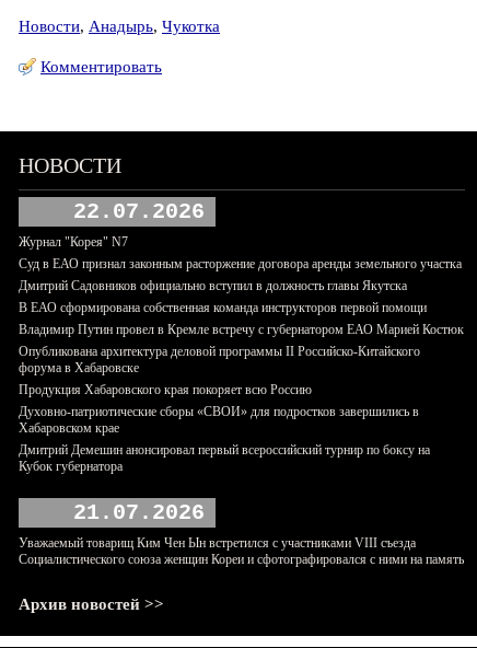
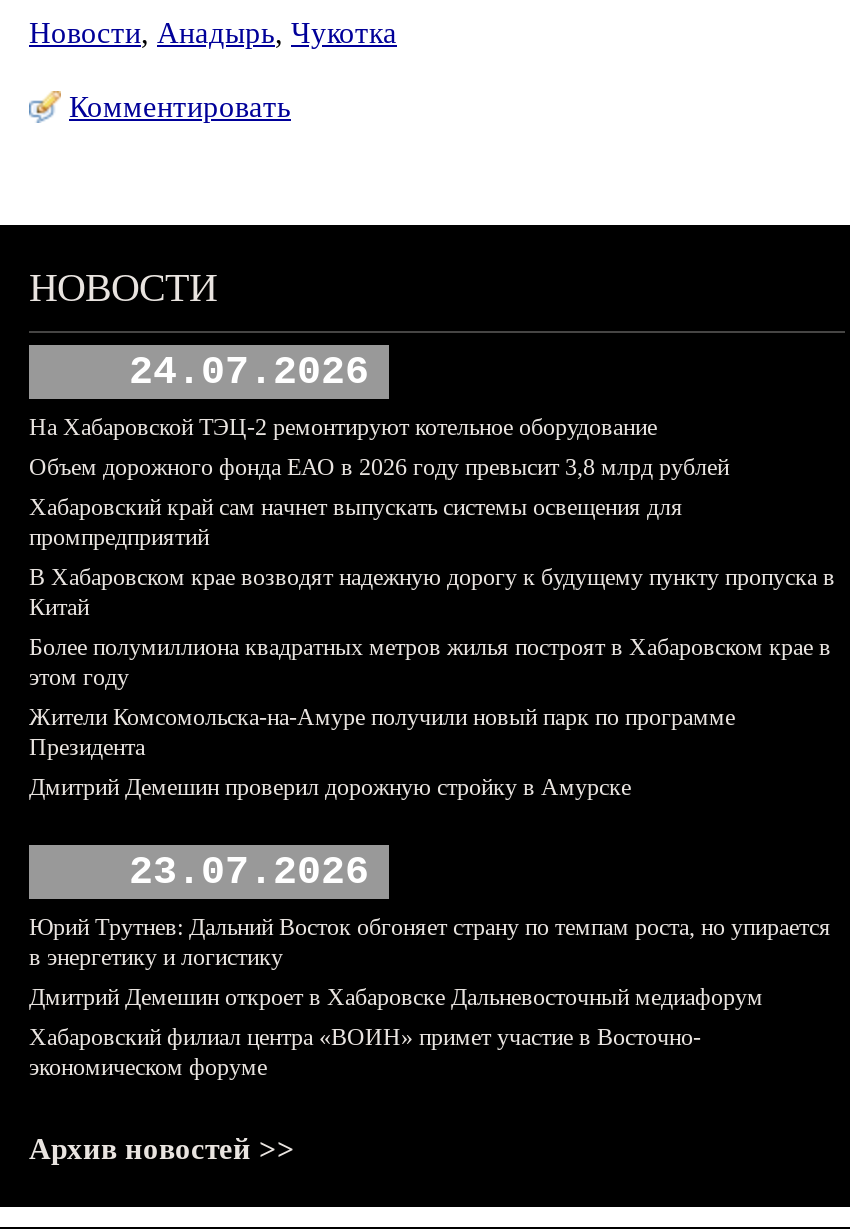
- 22.07.2026
- Журнал "Корея" N7
- Суд в ЕАО признал законным расторжение договора аренды земельного участка
- Дмитрий Садовников официально вступил в должность главы Якутска
- В ЕАО сформирована собственная команда инструкторов первой помощи
- Владимир Путин провел в Кремле встречу с губернатором ЕАО Марией Костюк
- Опубликована архитектура деловой программы II Российско-Китайского
- форума в Хабаровске
- Продукция Хабаровского края покоряет всю Россию
- Духовно-патриотические сборы «СВОИ» для подростков завершились в
- Хабаровском крае
- Дмитрий Демешин анонсировал первый всероссийский турнир по боксу на
- Кубок губернатора
+ 24.07.2026
+ На Хабаровской ТЭЦ-2 ремонтируют котельное оборудование
+ Объем дорожного фонда ЕАО в 2026 году превысит 3,8 млрд рублей
+ Хабаровский край сам начнет выпускать системы освещения для
+ промпредприятий
+ В Хабаровском крае возводят надежную дорогу к будущему пункту пропуска в
+ Китай
+ Более полумиллиона квадратных метров жилья построят в Хабаровском крае в
+ этом году
+ Жители Комсомольска-на-Амуре получили новый парк по программе
+ Президента
+ Дмитрий Демешин проверил дорожную стройку в Амурске

- 21.07.2026
- Уважаемый товарищ Ким Чен Ын встретился с участниками VIII съезда
- Социалистического союза женщин Кореи и сфотографировался с ними на память
+ 23.07.2026
+ Юрий Трутнев: Дальний Восток обгоняет страну по темпам роста, но упирается
+ в энергетику и логистику
+ Дмитрий Демешин откроет в Хабаровске Дальневосточный медиафорум
+ Хабаровский филиал центра «ВОИН» примет участие в Восточно-
+ экономическом форуме
